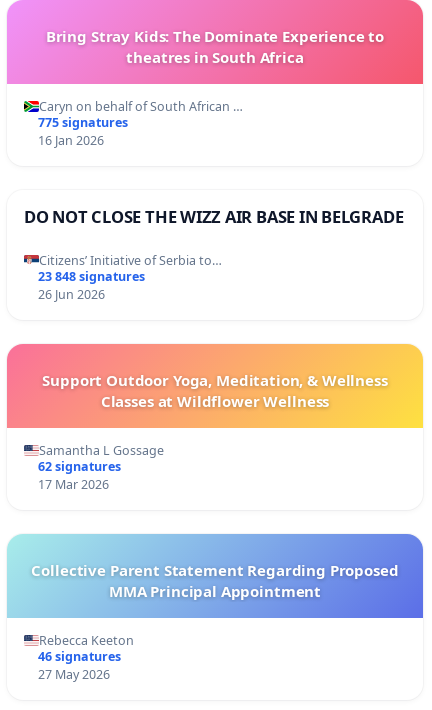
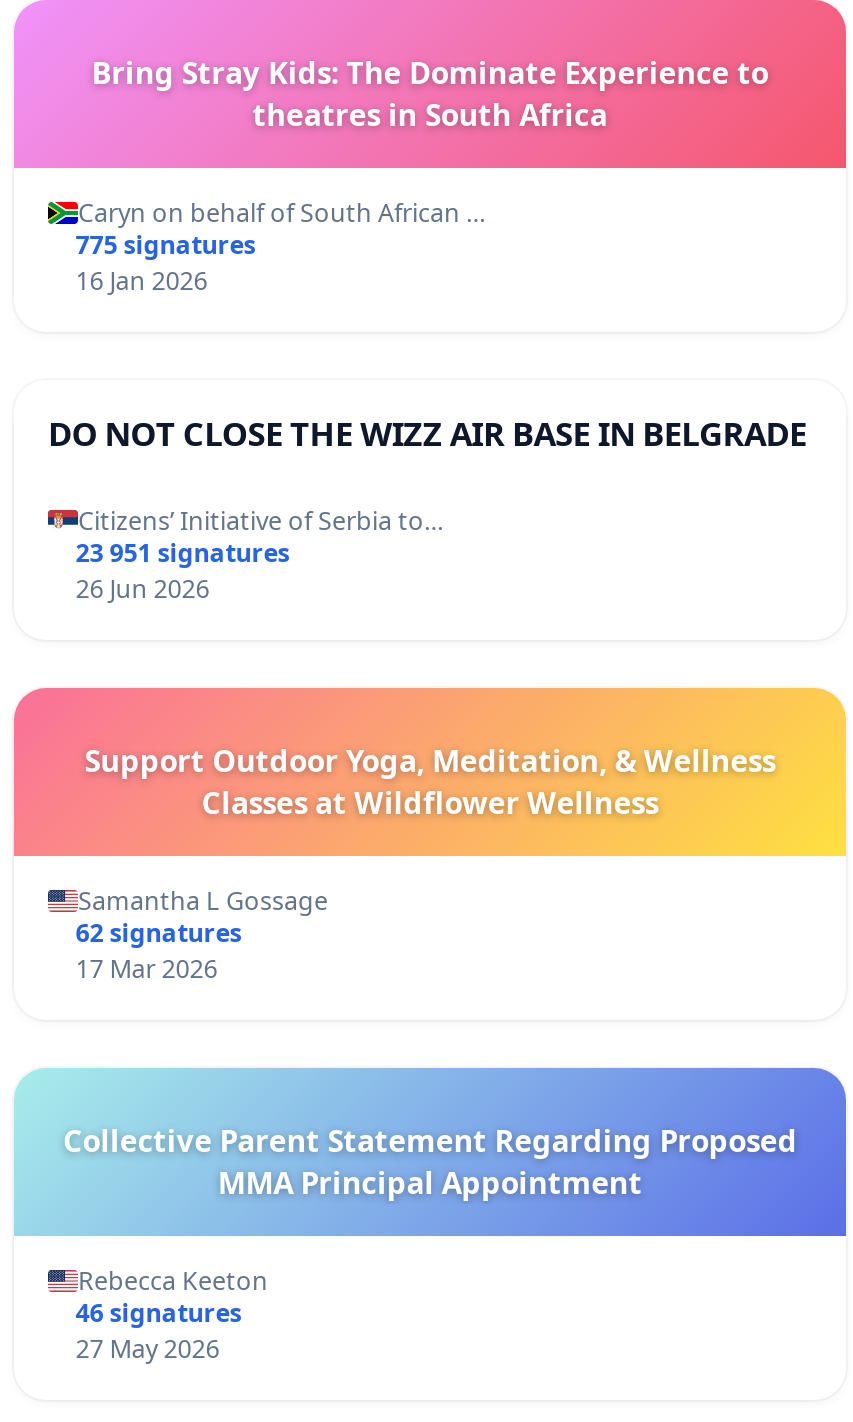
- 23 848 signatures
+ 23 951 signatures
